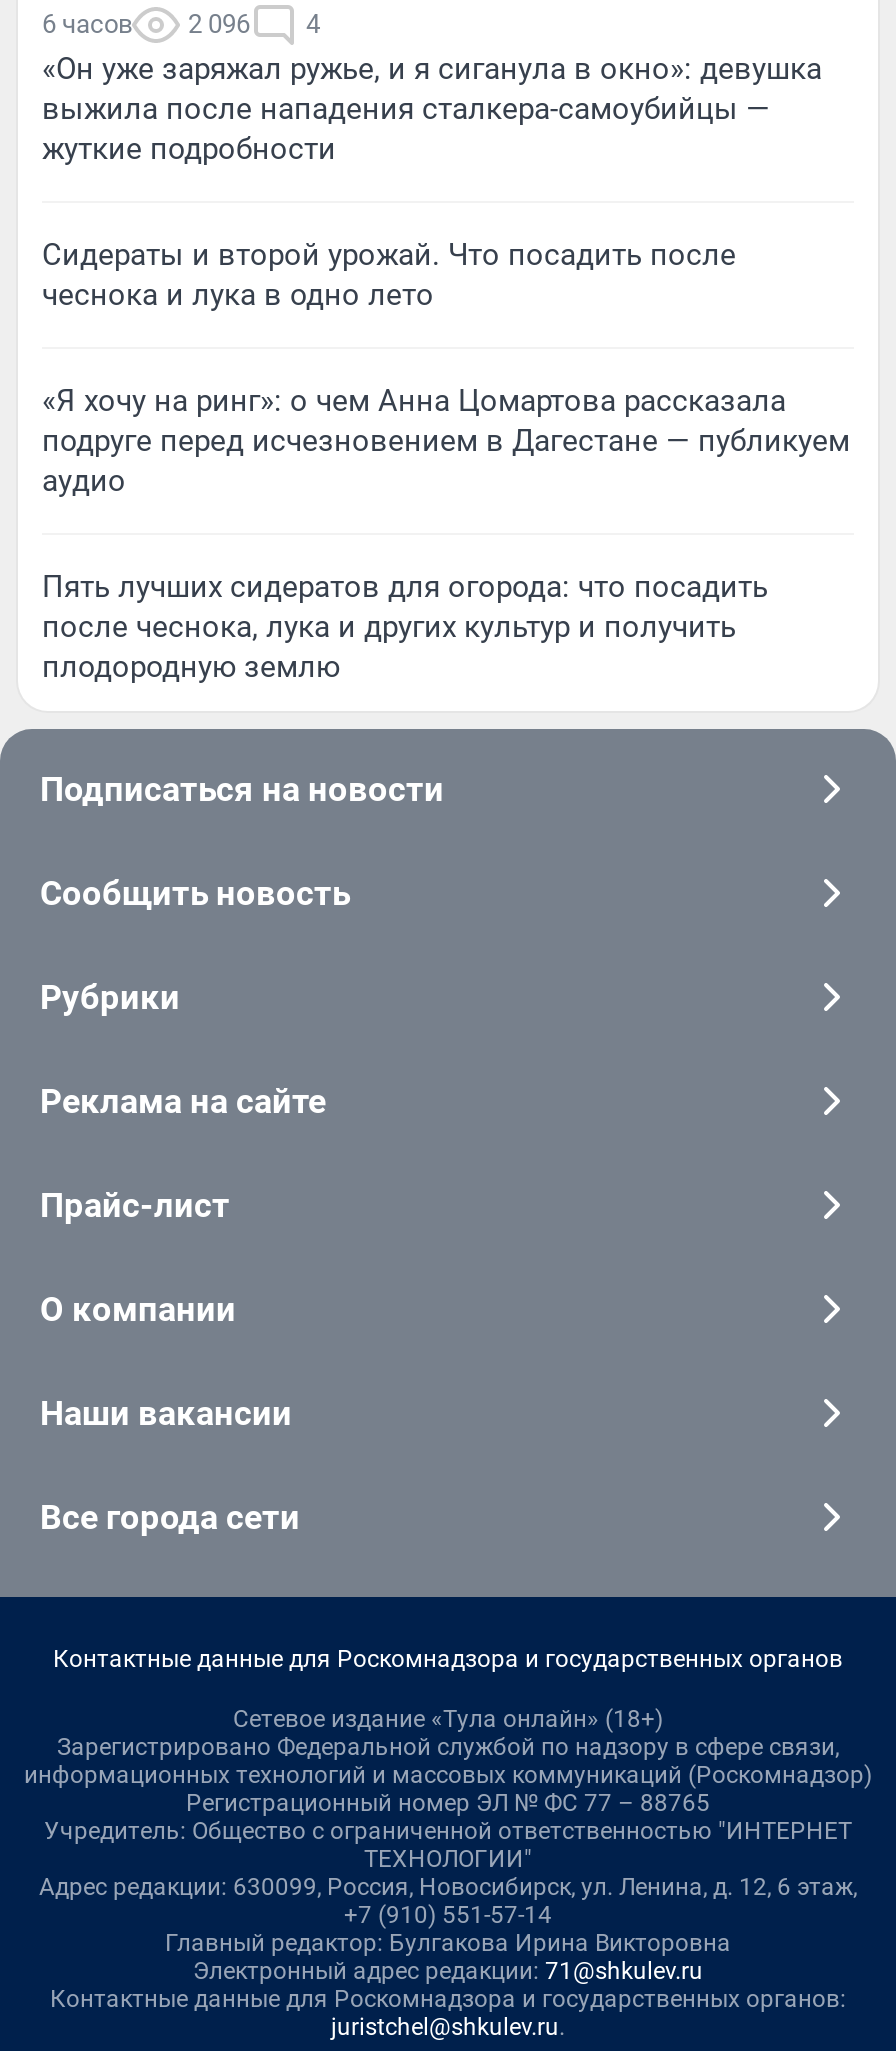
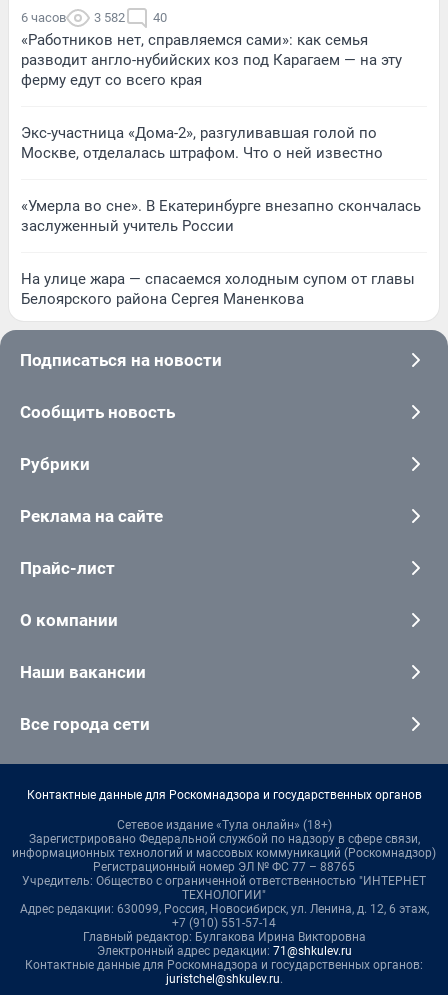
- 2 096
- 4
- «Он уже заряжал ружье, и я сиганула в окно»: девушка
- выжила после нападения сталкера-самоубийцы —
- жуткие подробности
+ 3 582
+ 40
+ «Работников нет, справляемся сами»: как семья
+ разводит англо-нубийских коз под Карагаем — на эту
+ ферму едут со всего края

- Сидераты и второй урожай. Что посадить после
- чеснока и лука в одно лето
+ Экс-участница «Дома-2», разгуливавшая голой по
+ Москве, отделалась штрафом. Что о ней известно

- «Я хочу на ринг»: о чем Анна Цомартова рассказала
- подруге перед исчезновением в Дагестане — публикуем
- аудио
+ «Умерла во сне». В Екатеринбурге внезапно скончалась
+ заслуженный учитель России

- Пять лучших сидератов для огорода: что посадить
- после чеснока, лука и других культур и получить
- плодородную землю
+ На улице жара — спасаемся холодным супом от главы
+ Белоярского района Сергея Маненкова
